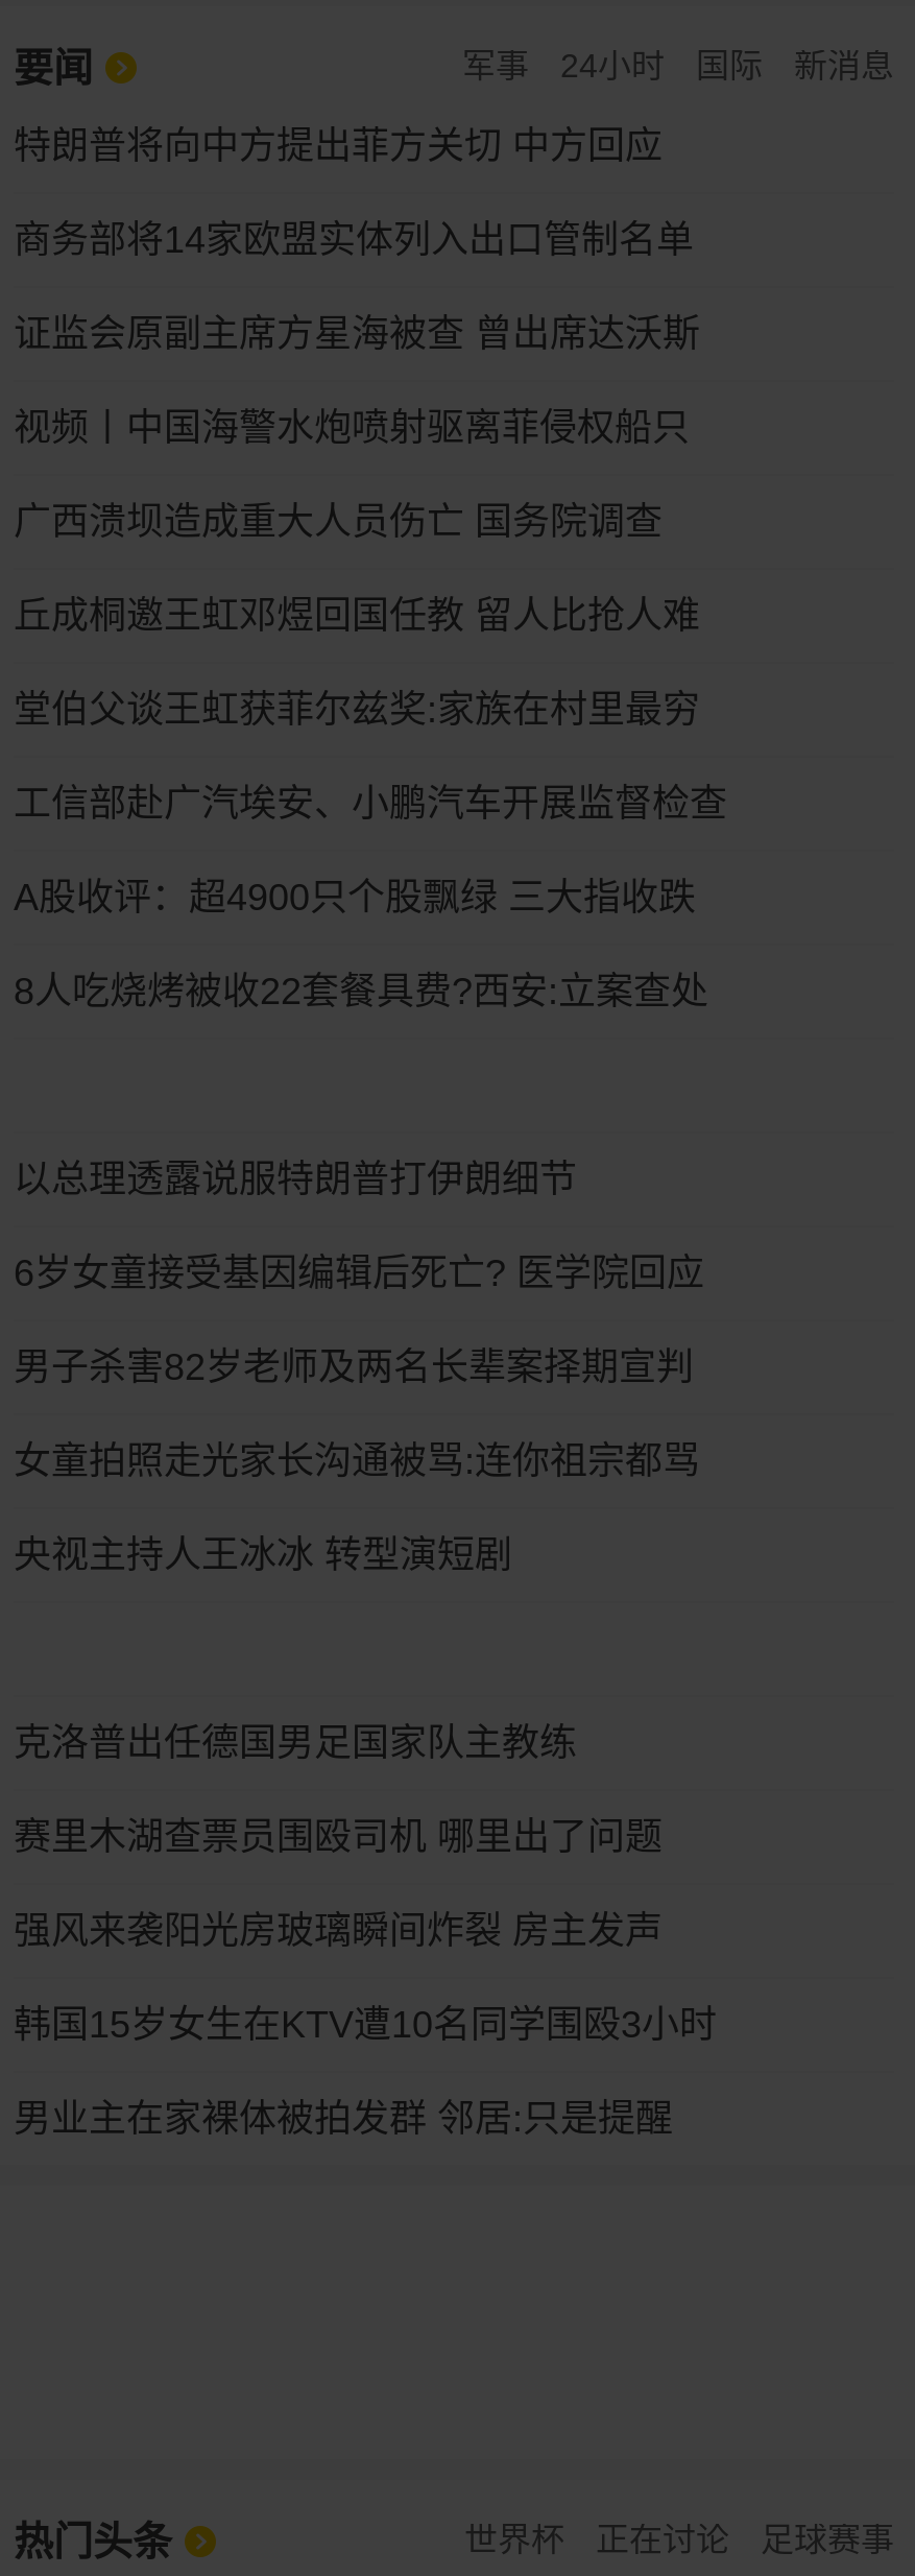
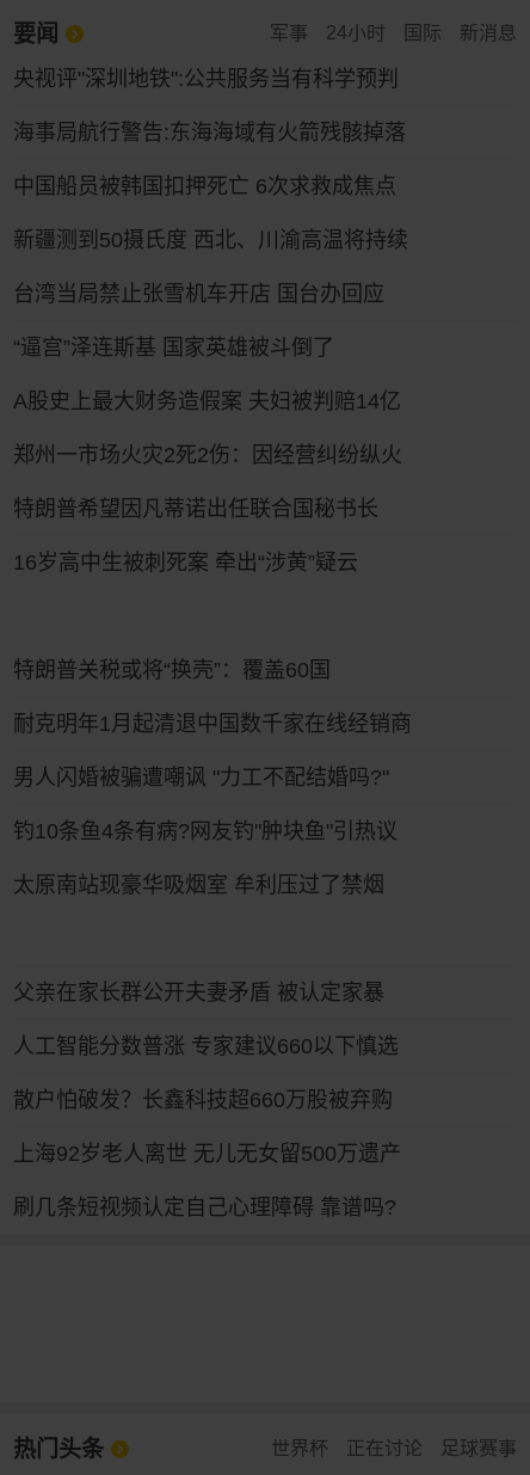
- 特朗普将向中方提出菲方关切 中方回应
+ 央视评"深圳地铁":公共服务当有科学预判

- 商务部将14家欧盟实体列入出口管制名单
+ 海事局航行警告:东海海域有火箭残骸掉落

- 证监会原副主席方星海被查 曾出席达沃斯
+ 中国船员被韩国扣押死亡 6次求救成焦点

- 视频丨中国海警水炮喷射驱离菲侵权船只
+ 新疆测到50摄氏度 西北、川渝高温将持续

- 广西溃坝造成重大人员伤亡 国务院调查
+ 台湾当局禁止张雪机车开店 国台办回应

- 丘成桐邀王虹邓煜回国任教 留人比抢人难
+ “逼宫”泽连斯基 国家英雄被斗倒了

- 堂伯父谈王虹获菲尔兹奖:家族在村里最穷
+ A股史上最大财务造假案 夫妇被判赔14亿

- 工信部赴广汽埃安、小鹏汽车开展监督检查
+ 郑州一市场火灾2死2伤：因经营纠纷纵火

- A股收评：超4900只个股飘绿 三大指收跌
+ 特朗普希望因凡蒂诺出任联合国秘书长

- 8人吃烧烤被收22套餐具费?西安:立案查处
+ 16岁高中生被刺死案 牵出“涉黄”疑云

- 以总理透露说服特朗普打伊朗细节
+ 特朗普关税或将“换壳”：覆盖60国

- 6岁女童接受基因编辑后死亡? 医学院回应
+ 耐克明年1月起清退中国数千家在线经销商

- 男子杀害82岁老师及两名长辈案择期宣判
+ 男人闪婚被骗遭嘲讽 "力工不配结婚吗?"

- 女童拍照走光家长沟通被骂:连你祖宗都骂
+ 钓10条鱼4条有病?网友钓"肿块鱼"引热议

- 央视主持人王冰冰 转型演短剧
+ 太原南站现豪华吸烟室 牟利压过了禁烟

- 克洛普出任德国男足国家队主教练
+ 父亲在家长群公开夫妻矛盾 被认定家暴

- 赛里木湖查票员围殴司机 哪里出了问题
+ 人工智能分数普涨 专家建议660以下慎选

- 强风来袭阳光房玻璃瞬间炸裂 房主发声
+ 散户怕破发？长鑫科技超660万股被弃购

- 韩国15岁女生在KTV遭10名同学围殴3小时
+ 上海92岁老人离世 无儿无女留500万遗产

- 男业主在家裸体被拍发群 邻居:只是提醒
+ 刷几条短视频认定自己心理障碍 靠谱吗?
